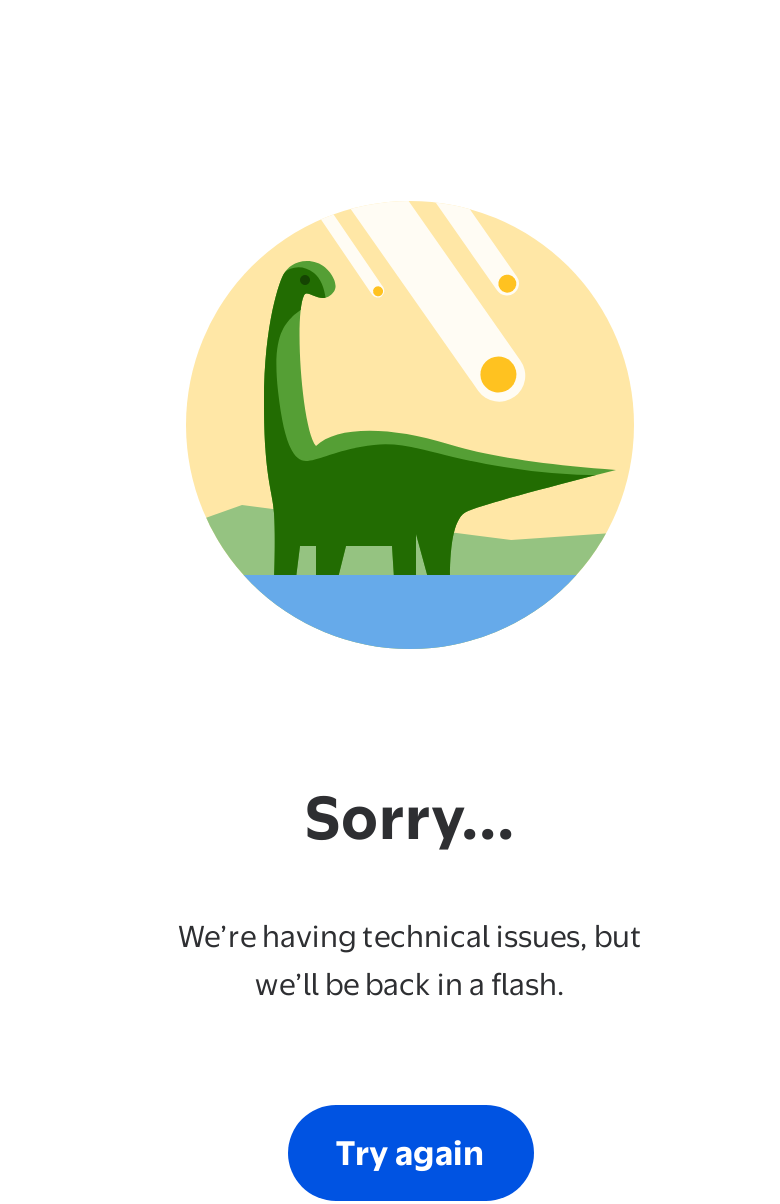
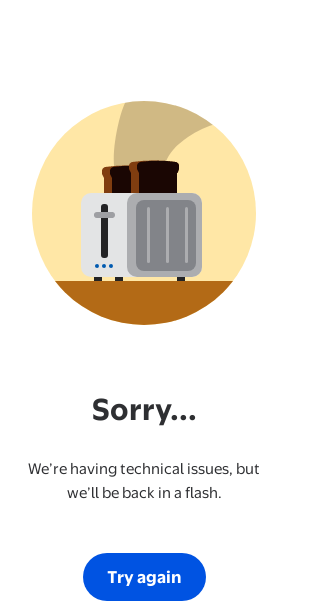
- [image]
+ [image]
